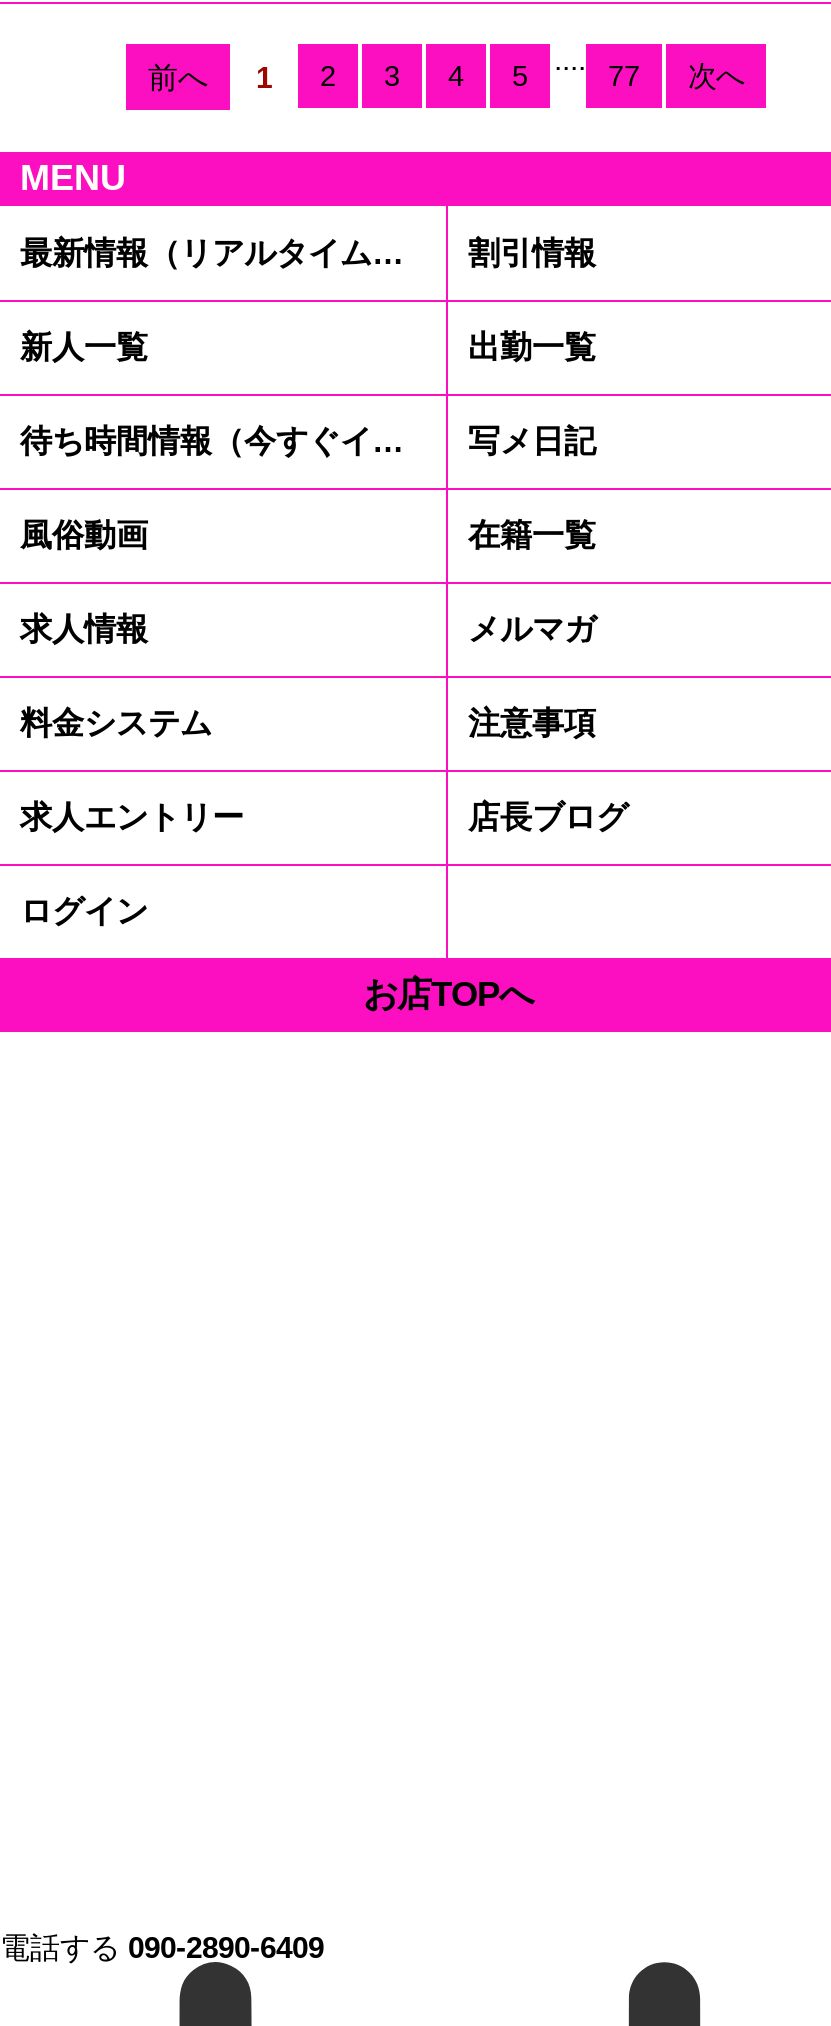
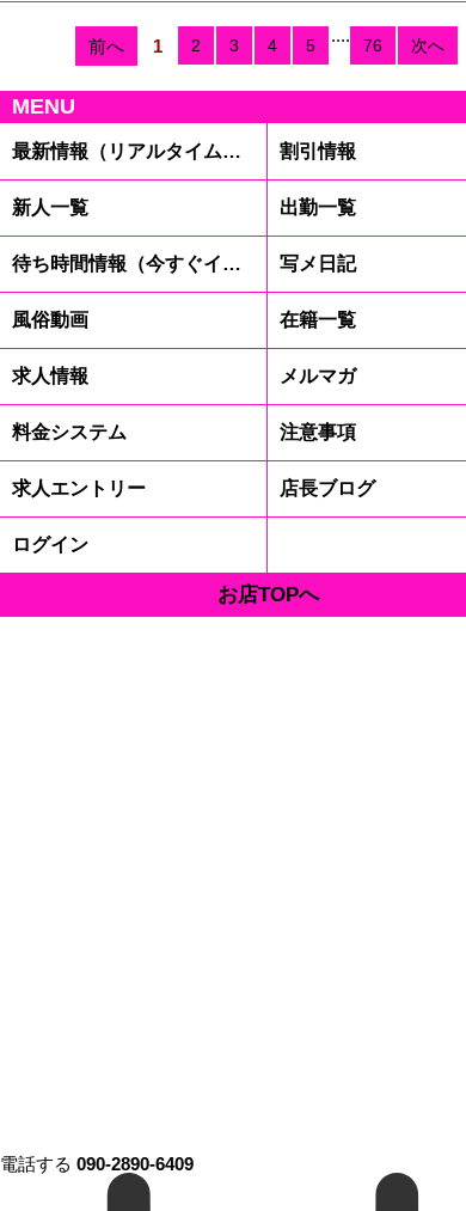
- 77
+ 76
